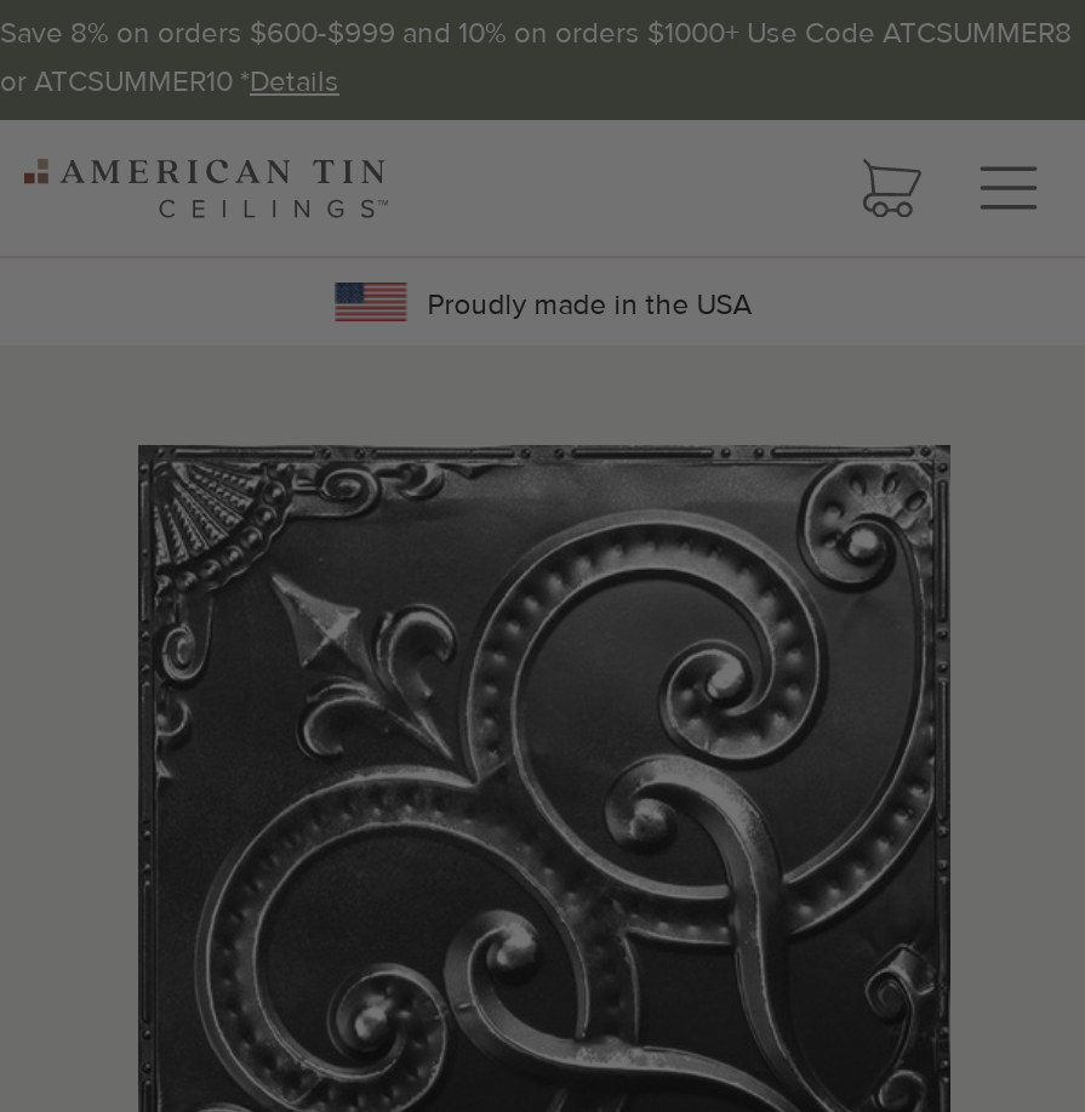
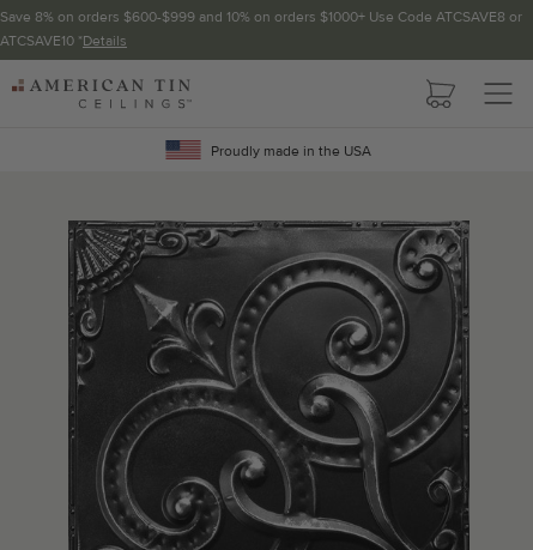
- Save 8% on orders $600-$999 and 10% on orders $1000+ Use Code ATCSUMMER8
- or ATCSUMMER10 *Details
+ Save 8% on orders $600-$999 and 10% on orders $1000+ Use Code ATCSAVE8 or
+ ATCSAVE10 *Details
